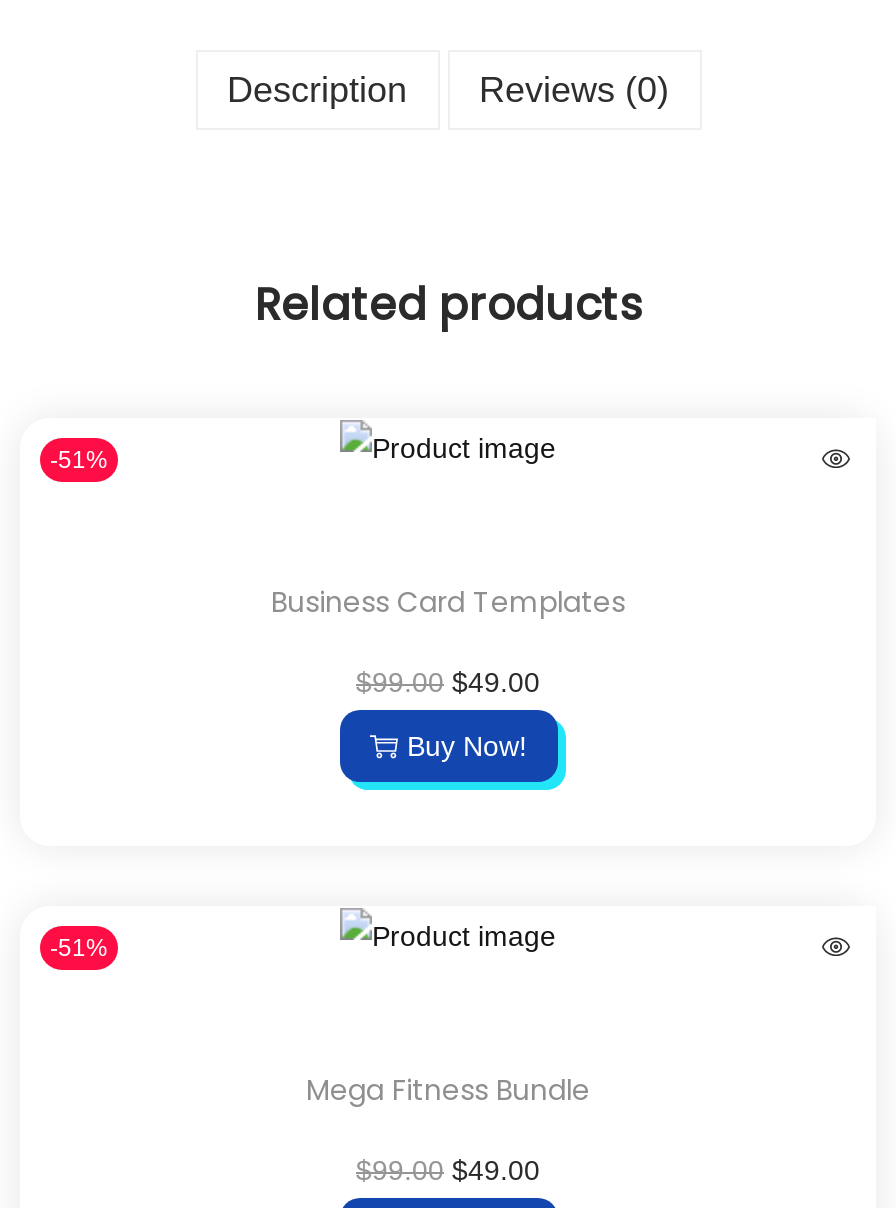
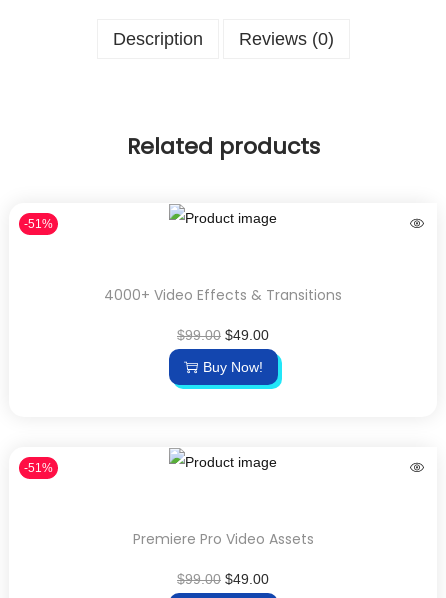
- Business Card Templates
+ 4000+ Video Effects & Transitions

- Mega Fitness Bundle
+ Premiere Pro Video Assets
